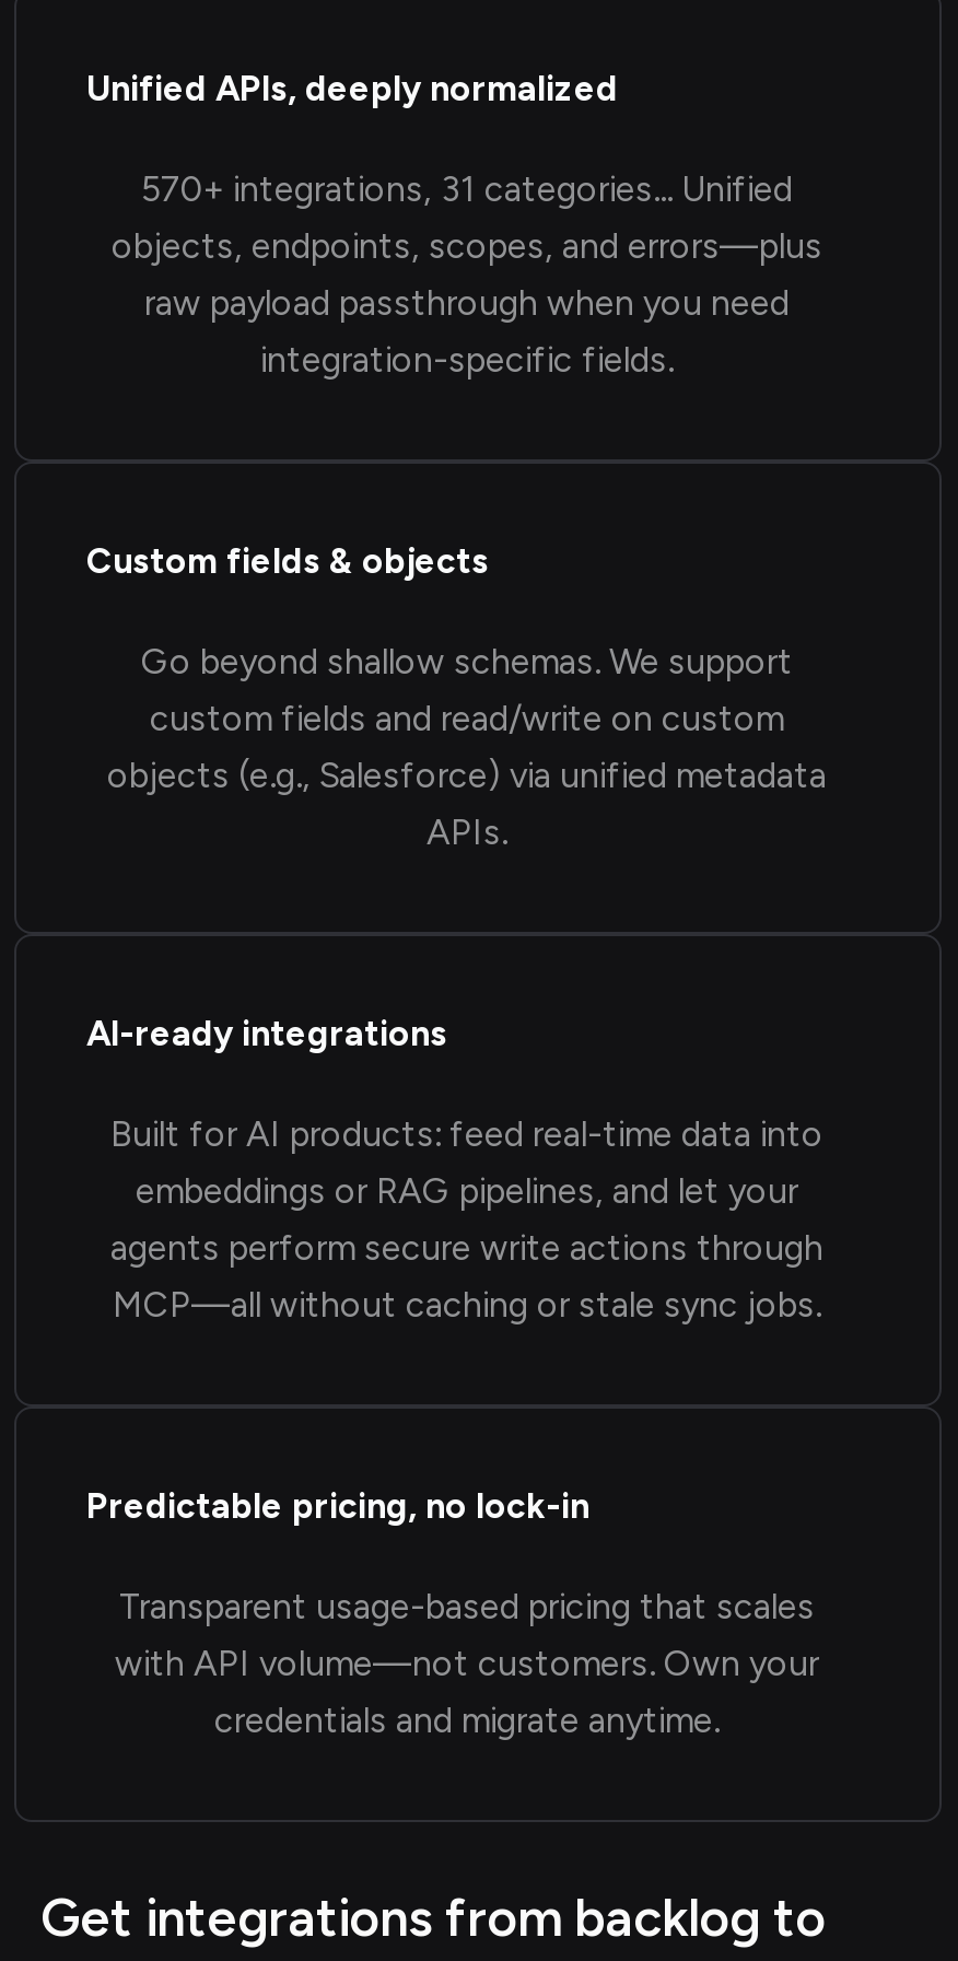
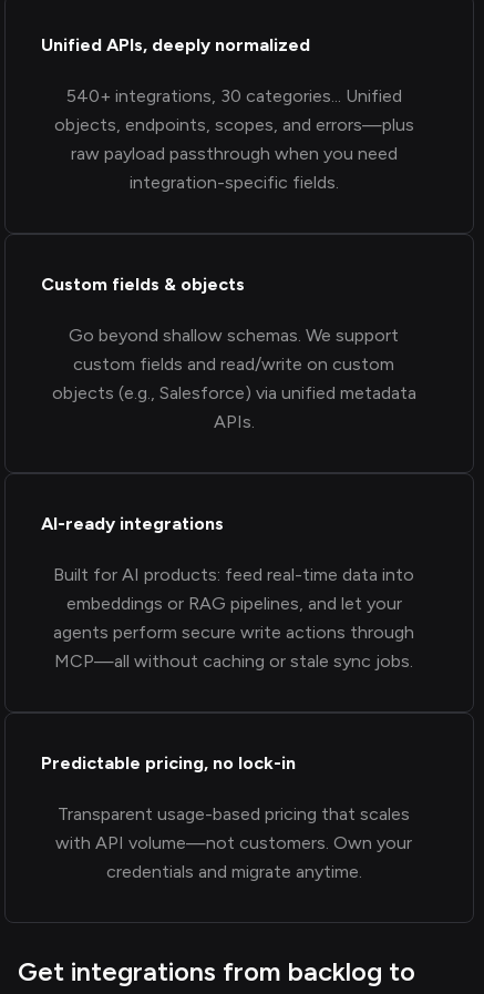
- 570+ integrations, 31 categories... Unified
+ 540+ integrations, 30 categories... Unified
